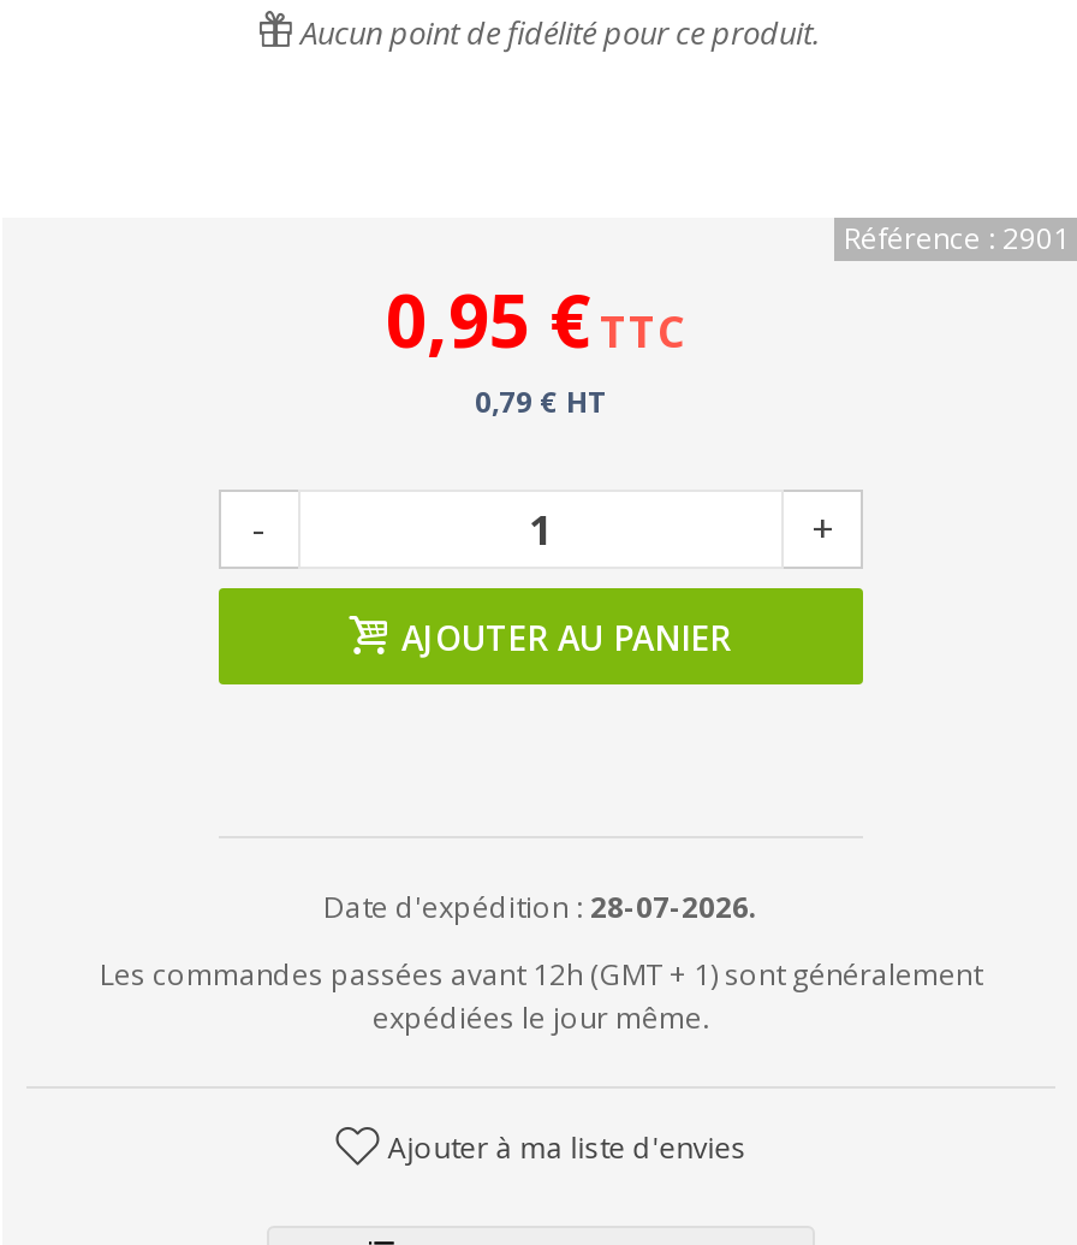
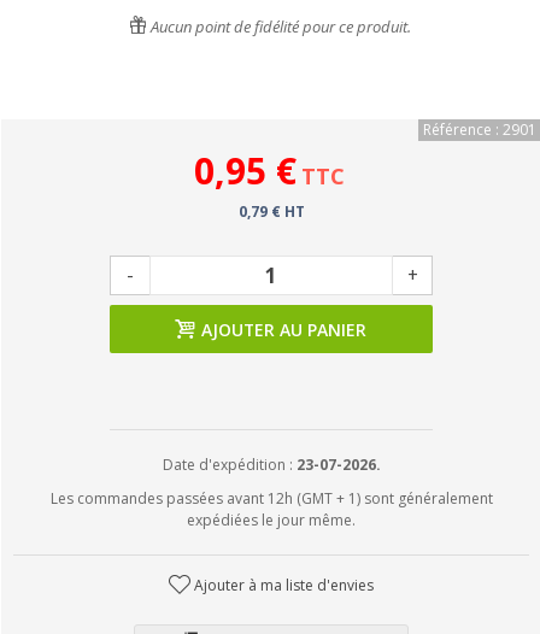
- Date d'expédition : 28-07-2026.
+ Date d'expédition : 23-07-2026.
